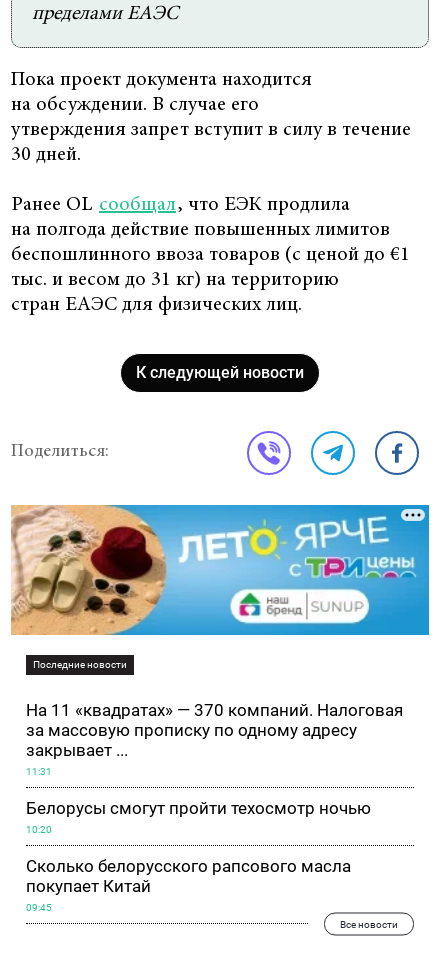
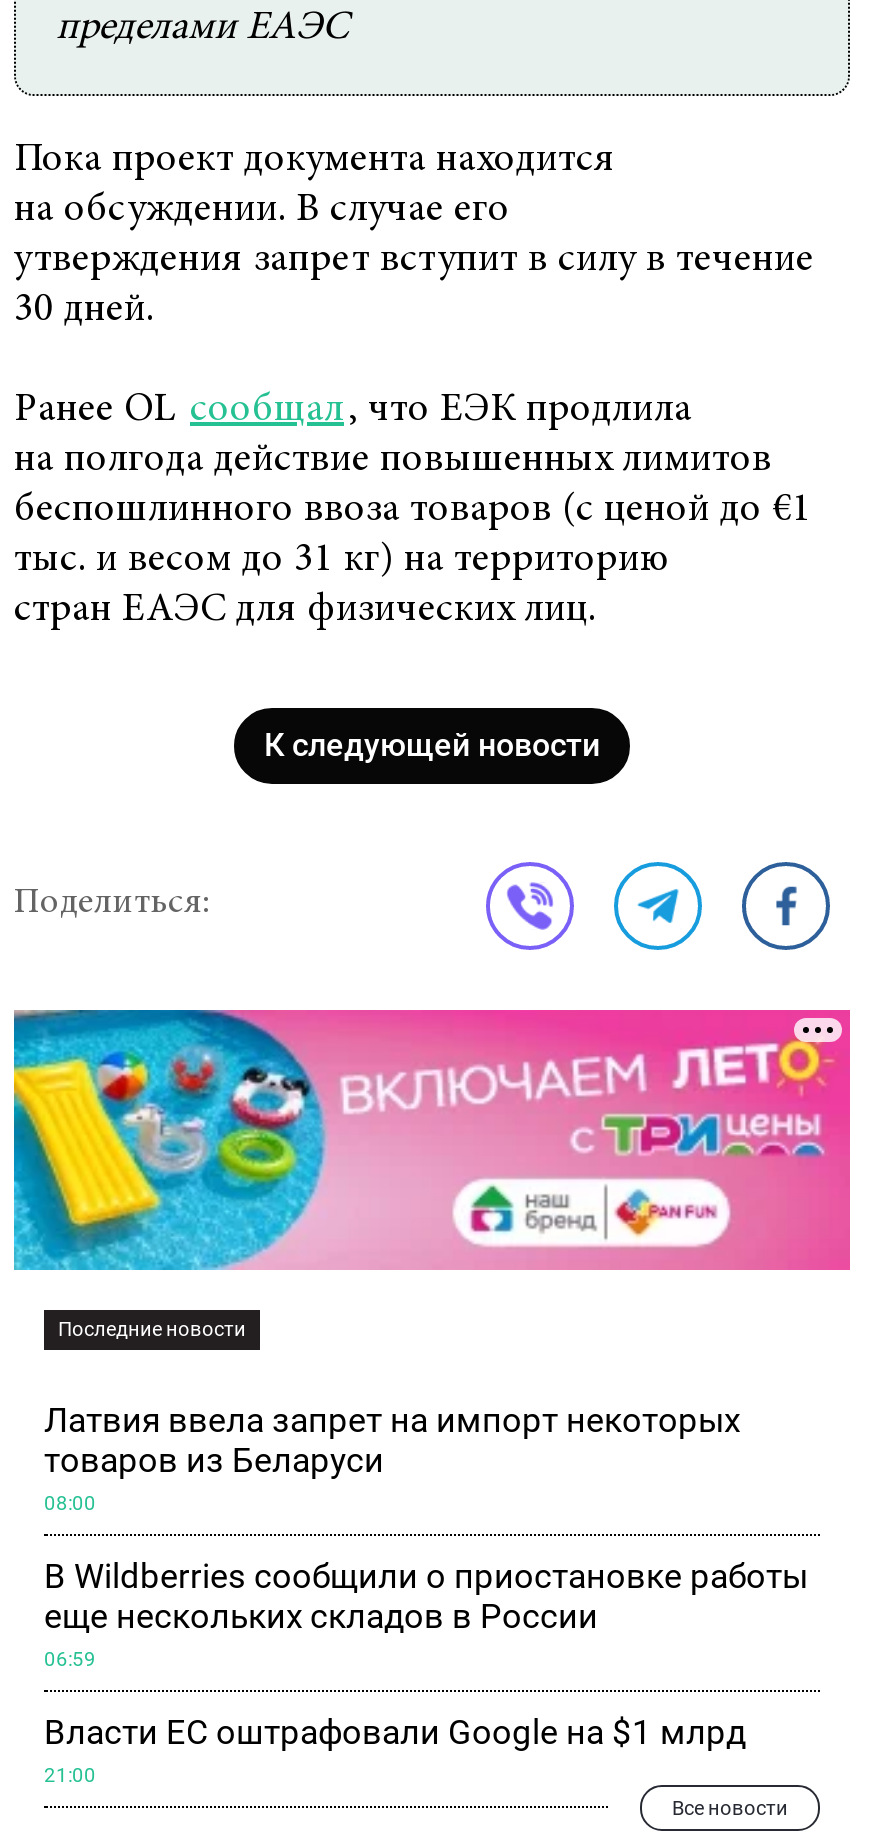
- [image]
+ [image]

- На 11 «квадратах» — 370 компаний. Налоговая
- за массовую прописку по одному адресу
- закрывает ...
+ Латвия ввела запрет на импорт некоторых
+ товаров из Беларуси

- 11:31
+ 08:00

- Белорусы смогут пройти техосмотр ночью
+ В Wildberries сообщили о приостановке работы
+ еще нескольких складов в России

- 10:20
+ 06:59

- Сколько белорусского рапсового масла
- покупает Китай
+ Власти ЕС оштрафовали Google на $1 млрд

- 09:45
+ 21:00
